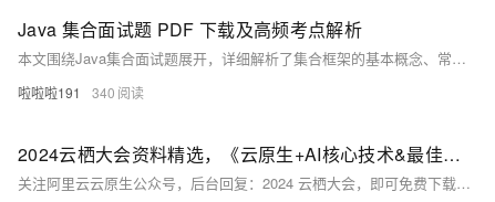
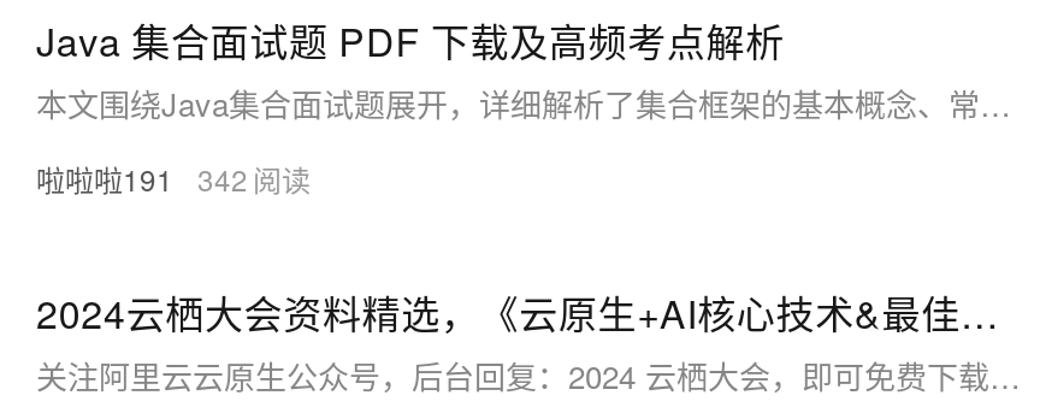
- 啦啦啦191 340
+ 啦啦啦191 342
